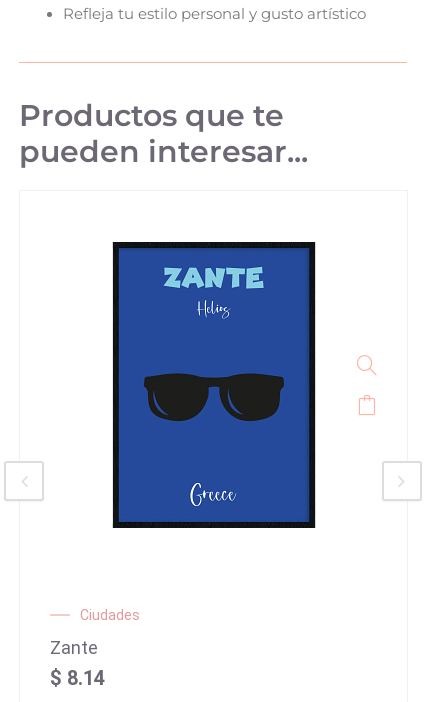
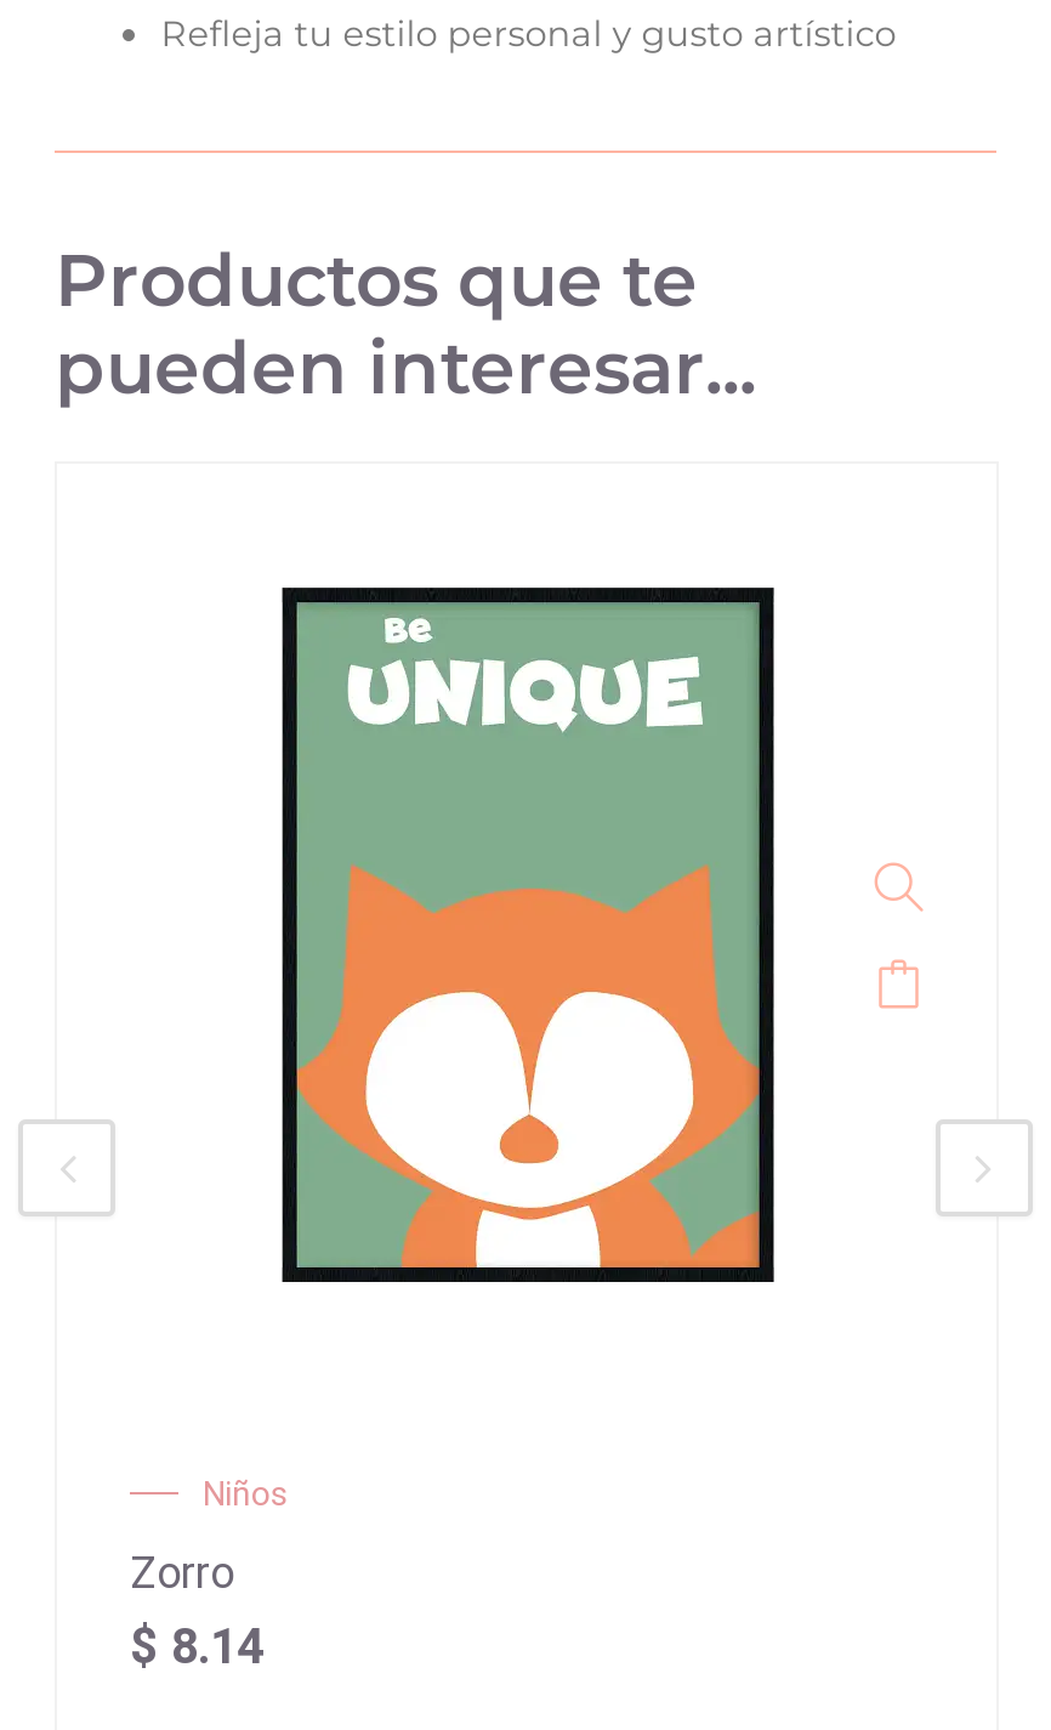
- [image]
+ [image]

- Ciudades
+ Niños

- Zante
+ Zorro
